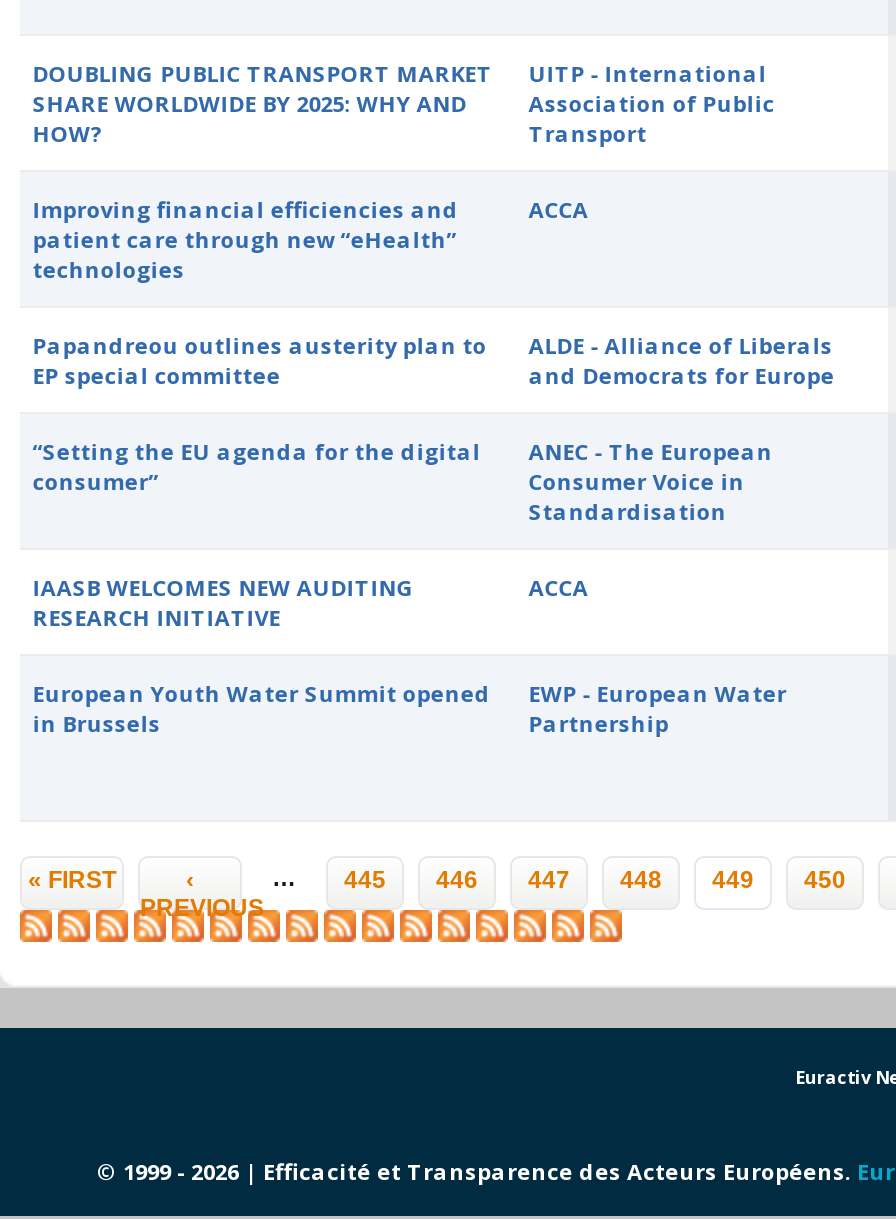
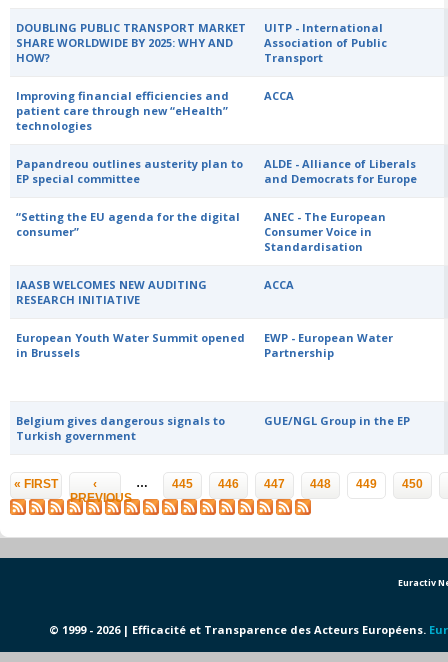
+ Belgium gives dangerous signals to
+ Turkish government

+ GUE/NGL Group in the EP
